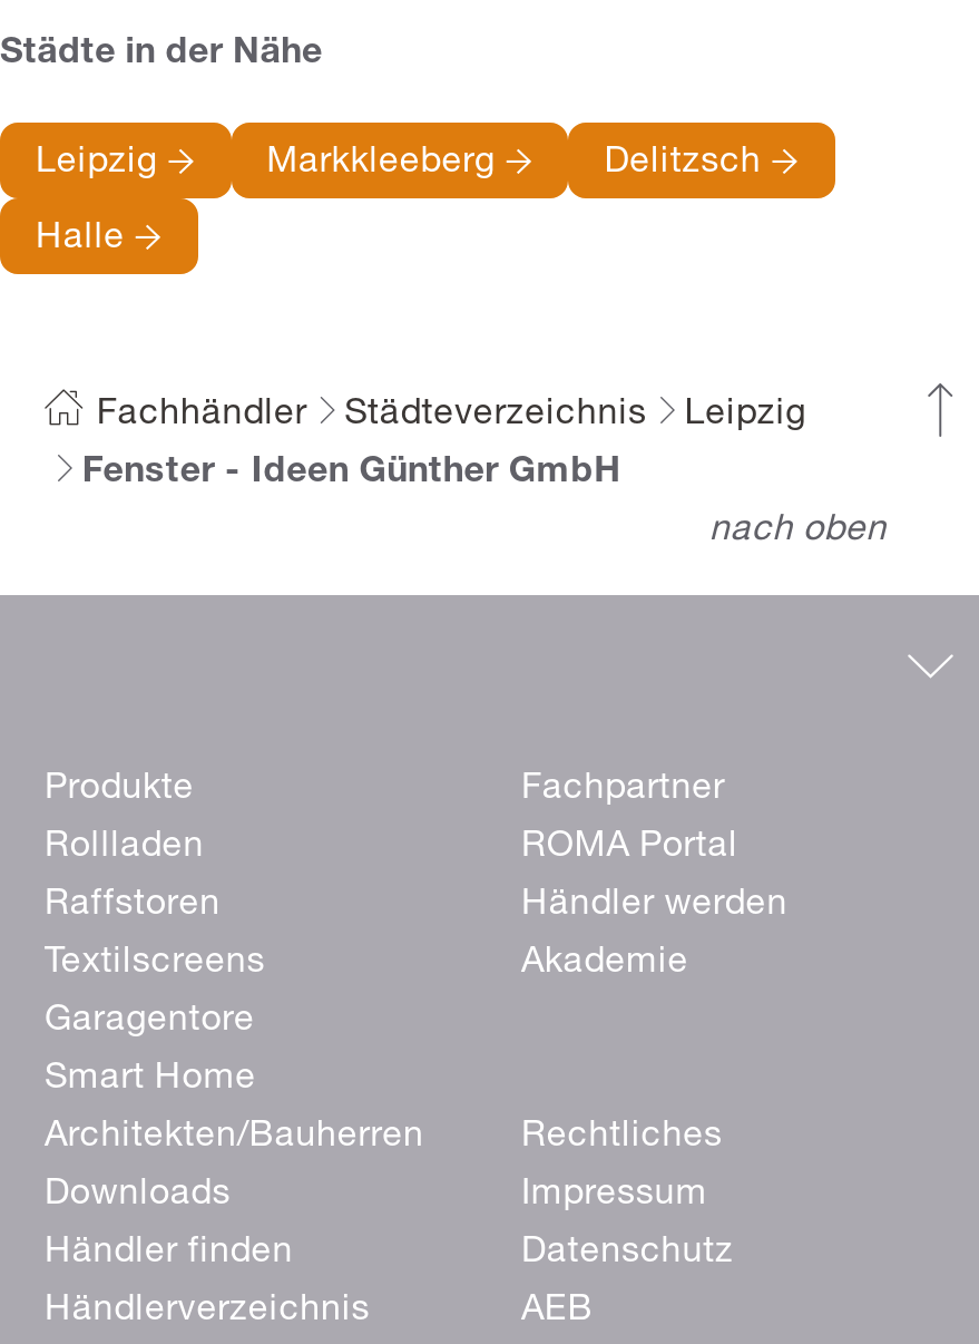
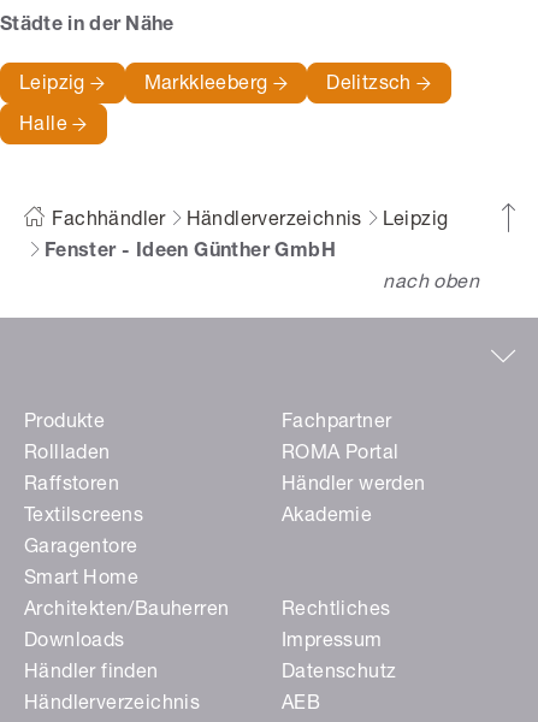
- Städteverzeichnis
+ Händlerverzeichnis
